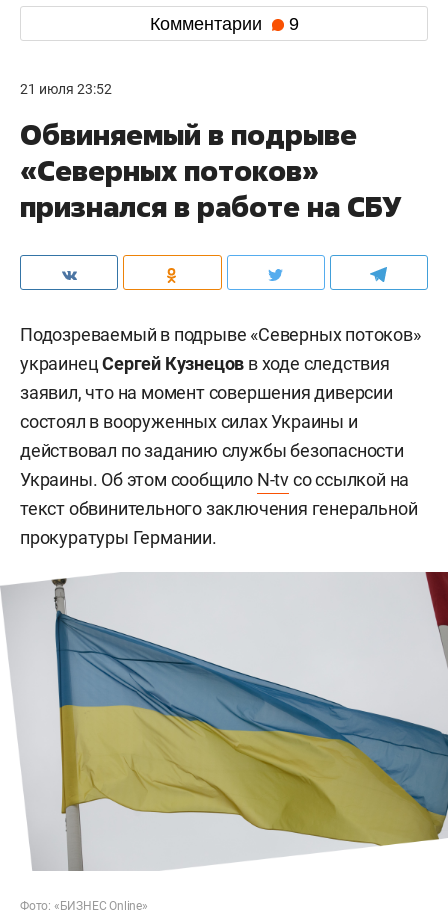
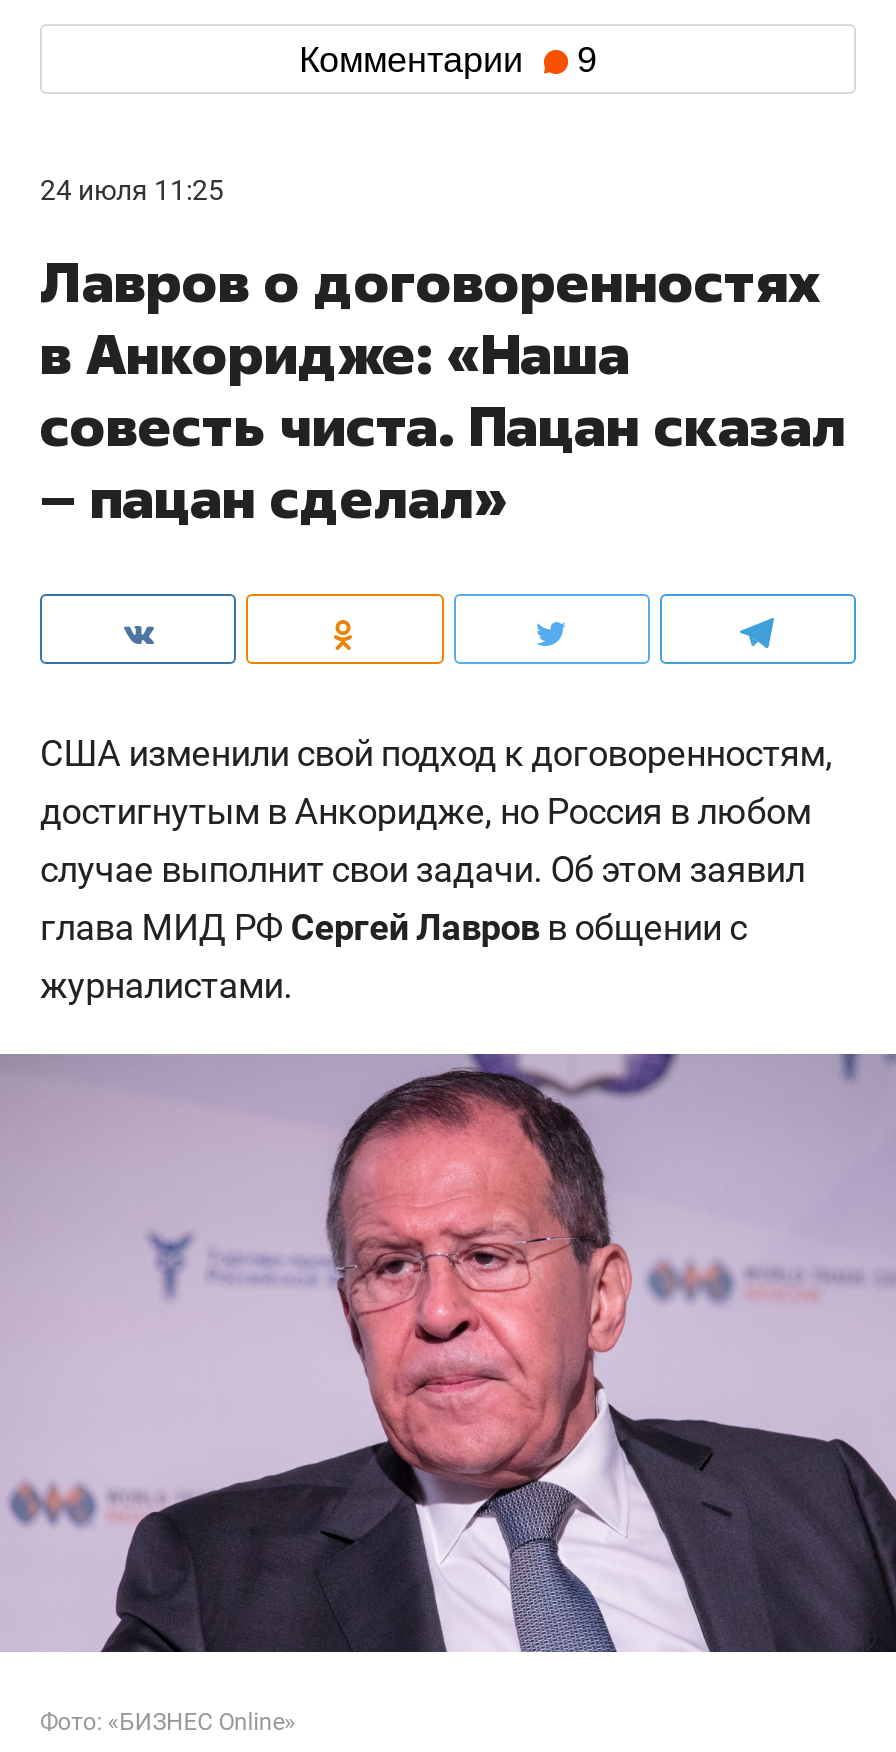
- 21 июля 23:52
+ 24 июля 11:25

- Обвиняемый в подрыве
- «Северных потоков»
- признался в работе на СБУ
+ Лавров о договоренностях
+ в Анкоридже: «Наша
+ совесть чиста. Пацан сказал
+ – пацан сделал»

- Подозреваемый в подрыве «Северных потоков»
- украинец Сергей Кузнецов в ходе следствия
- заявил, что на момент совершения диверсии
- состоял в вооруженных силах Украины и
- действовал по заданию службы безопасности
- Украины. Об этом сообщило N-tv со ссылкой на
- текст обвинительного заключения генеральной
- прокуратуры Германии.
+ США изменили свой подход к договоренностям,
+ достигнутым в Анкоридже, но Россия в любом
+ случае выполнит свои задачи. Об этом заявил
+ глава МИД РФ Сергей Лавров в общении с
+ журналистами.

- [image]
+ [image]
